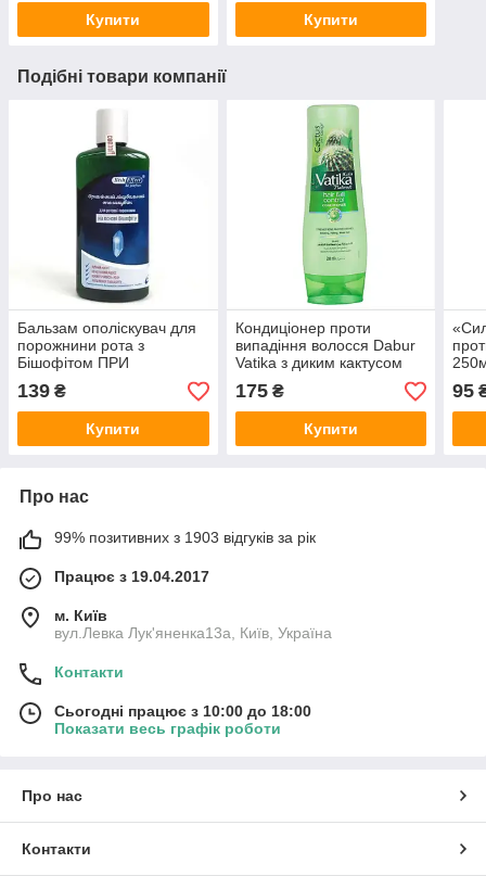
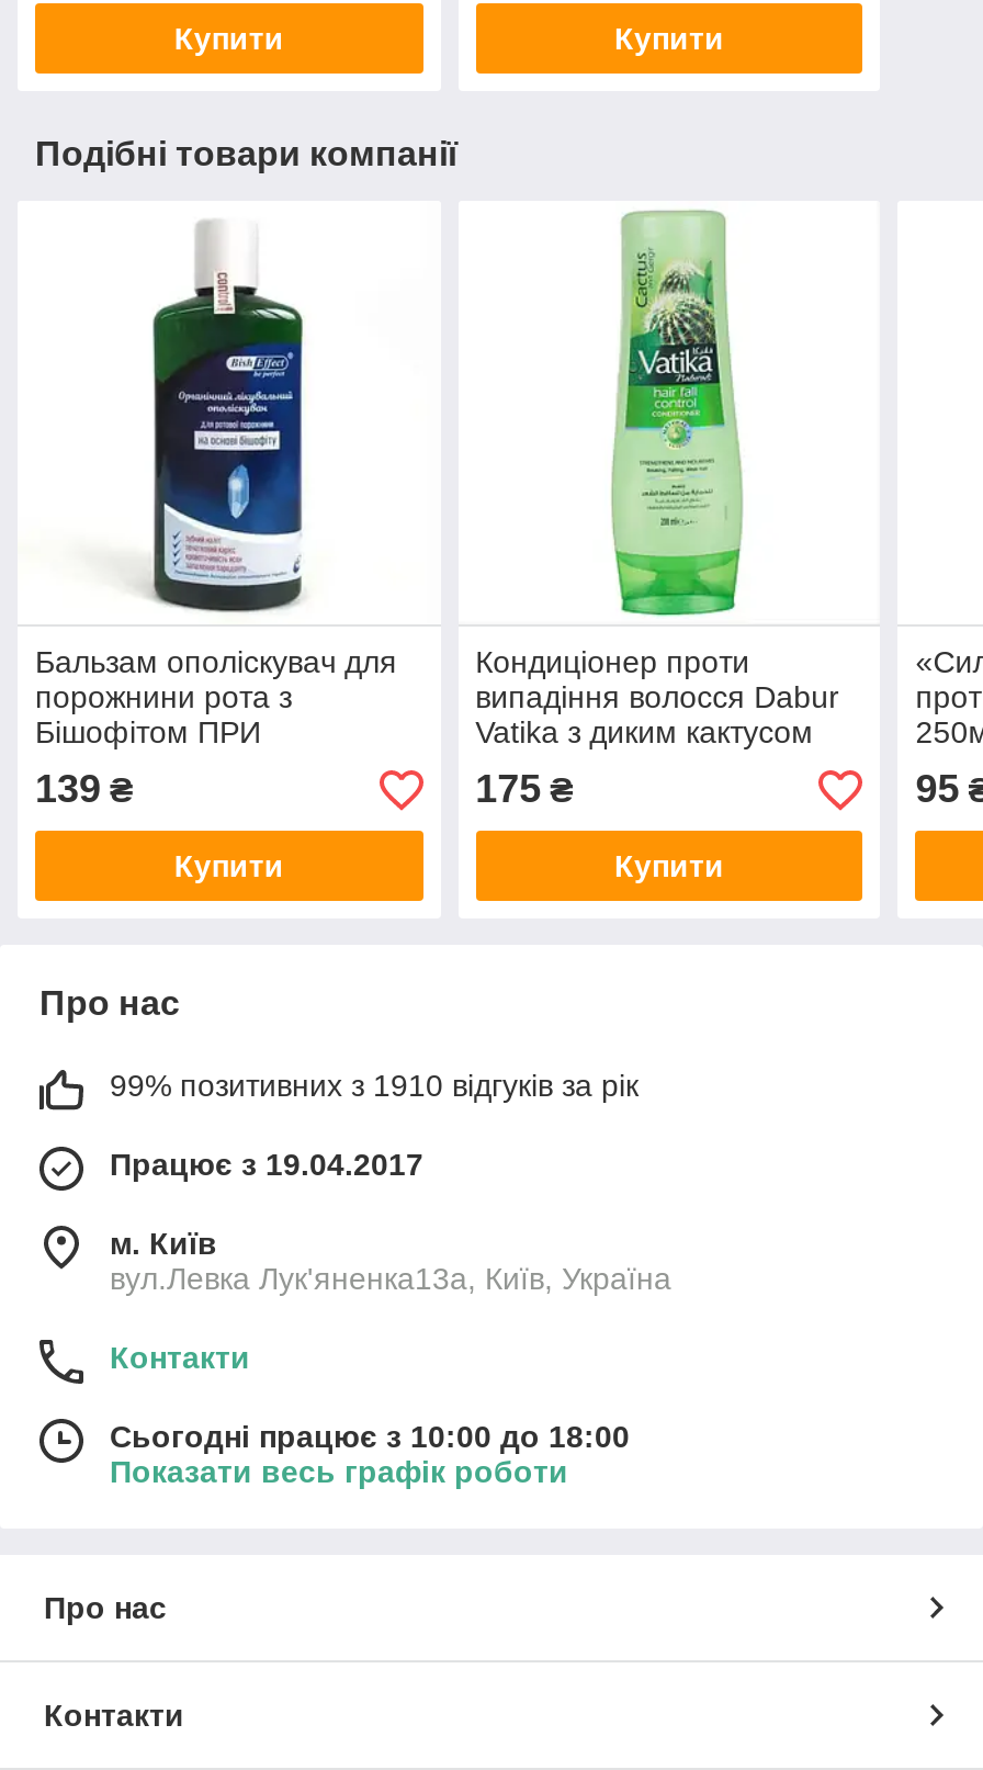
- 99% позитивних з 1903 відгуків за рік
+ 99% позитивних з 1910 відгуків за рік
